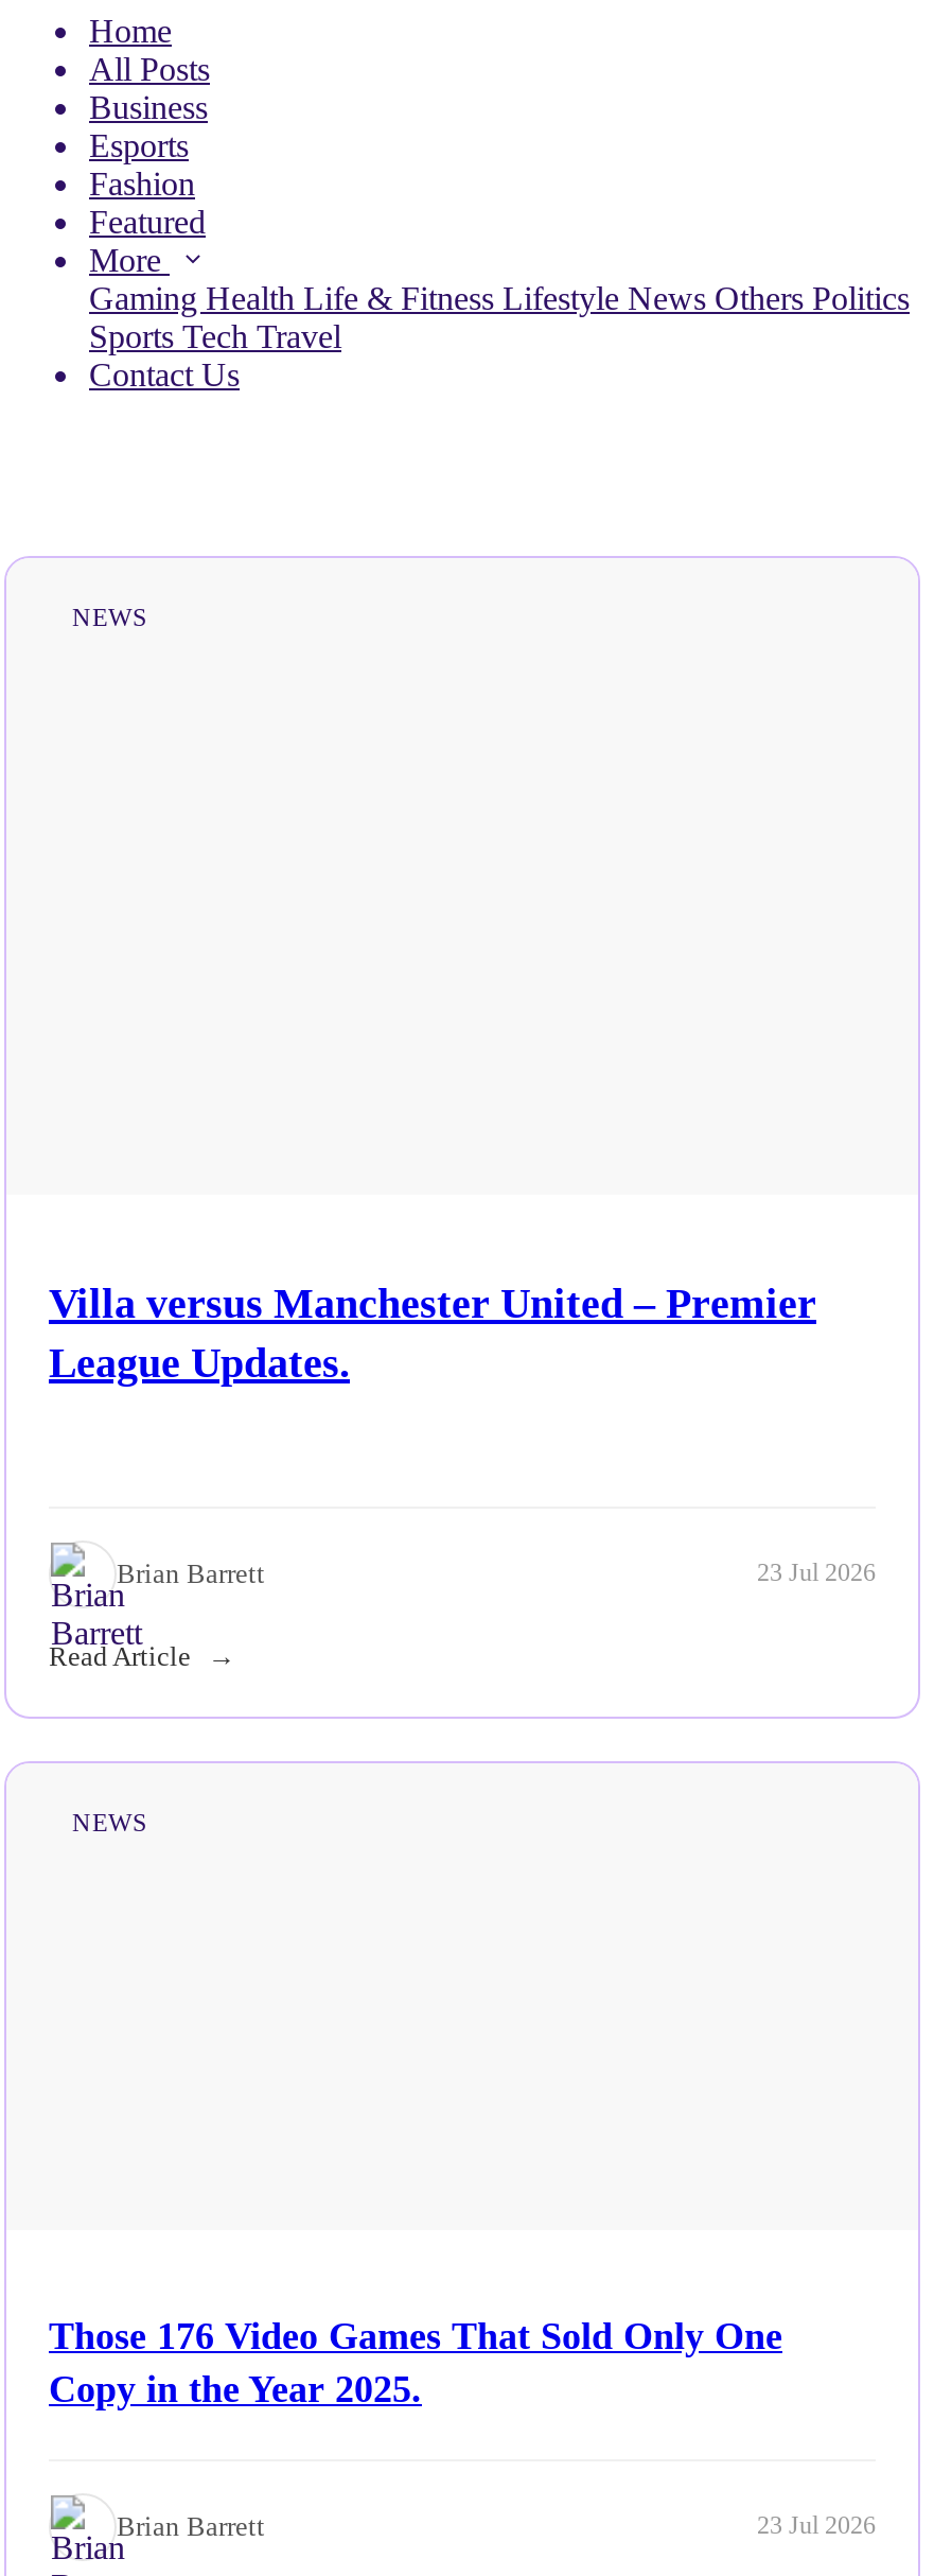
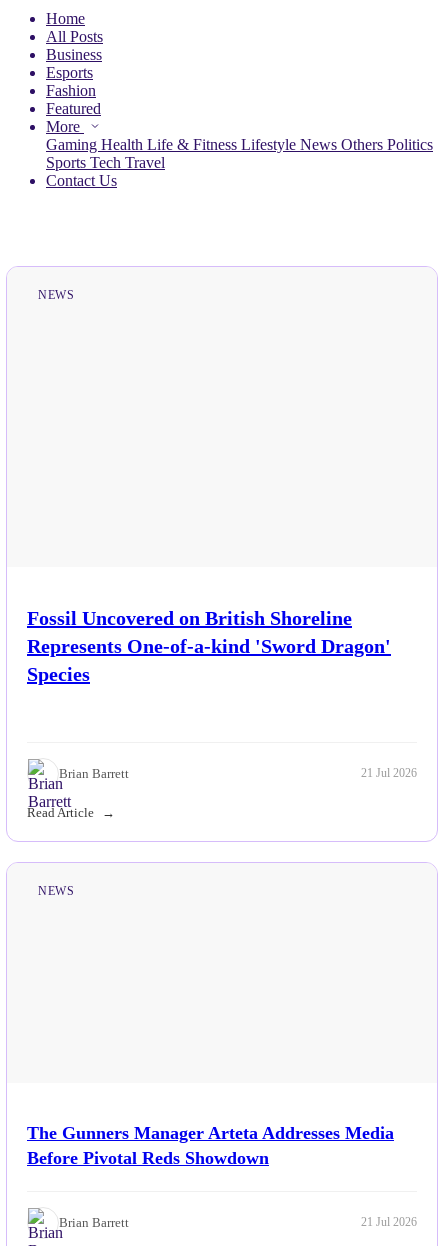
- Villa versus Manchester United – Premier
- League Updates.
+ Fossil Uncovered on British Shoreline
+ Represents One-of-a-kind 'Sword Dragon'
+ Species

- 23 Jul 2026
+ 21 Jul 2026

- Those 176 Video Games That Sold Only One
- Copy in the Year 2025.
+ The Gunners Manager Arteta Addresses Media
+ Before Pivotal Reds Showdown

- 23 Jul 2026
+ 21 Jul 2026
